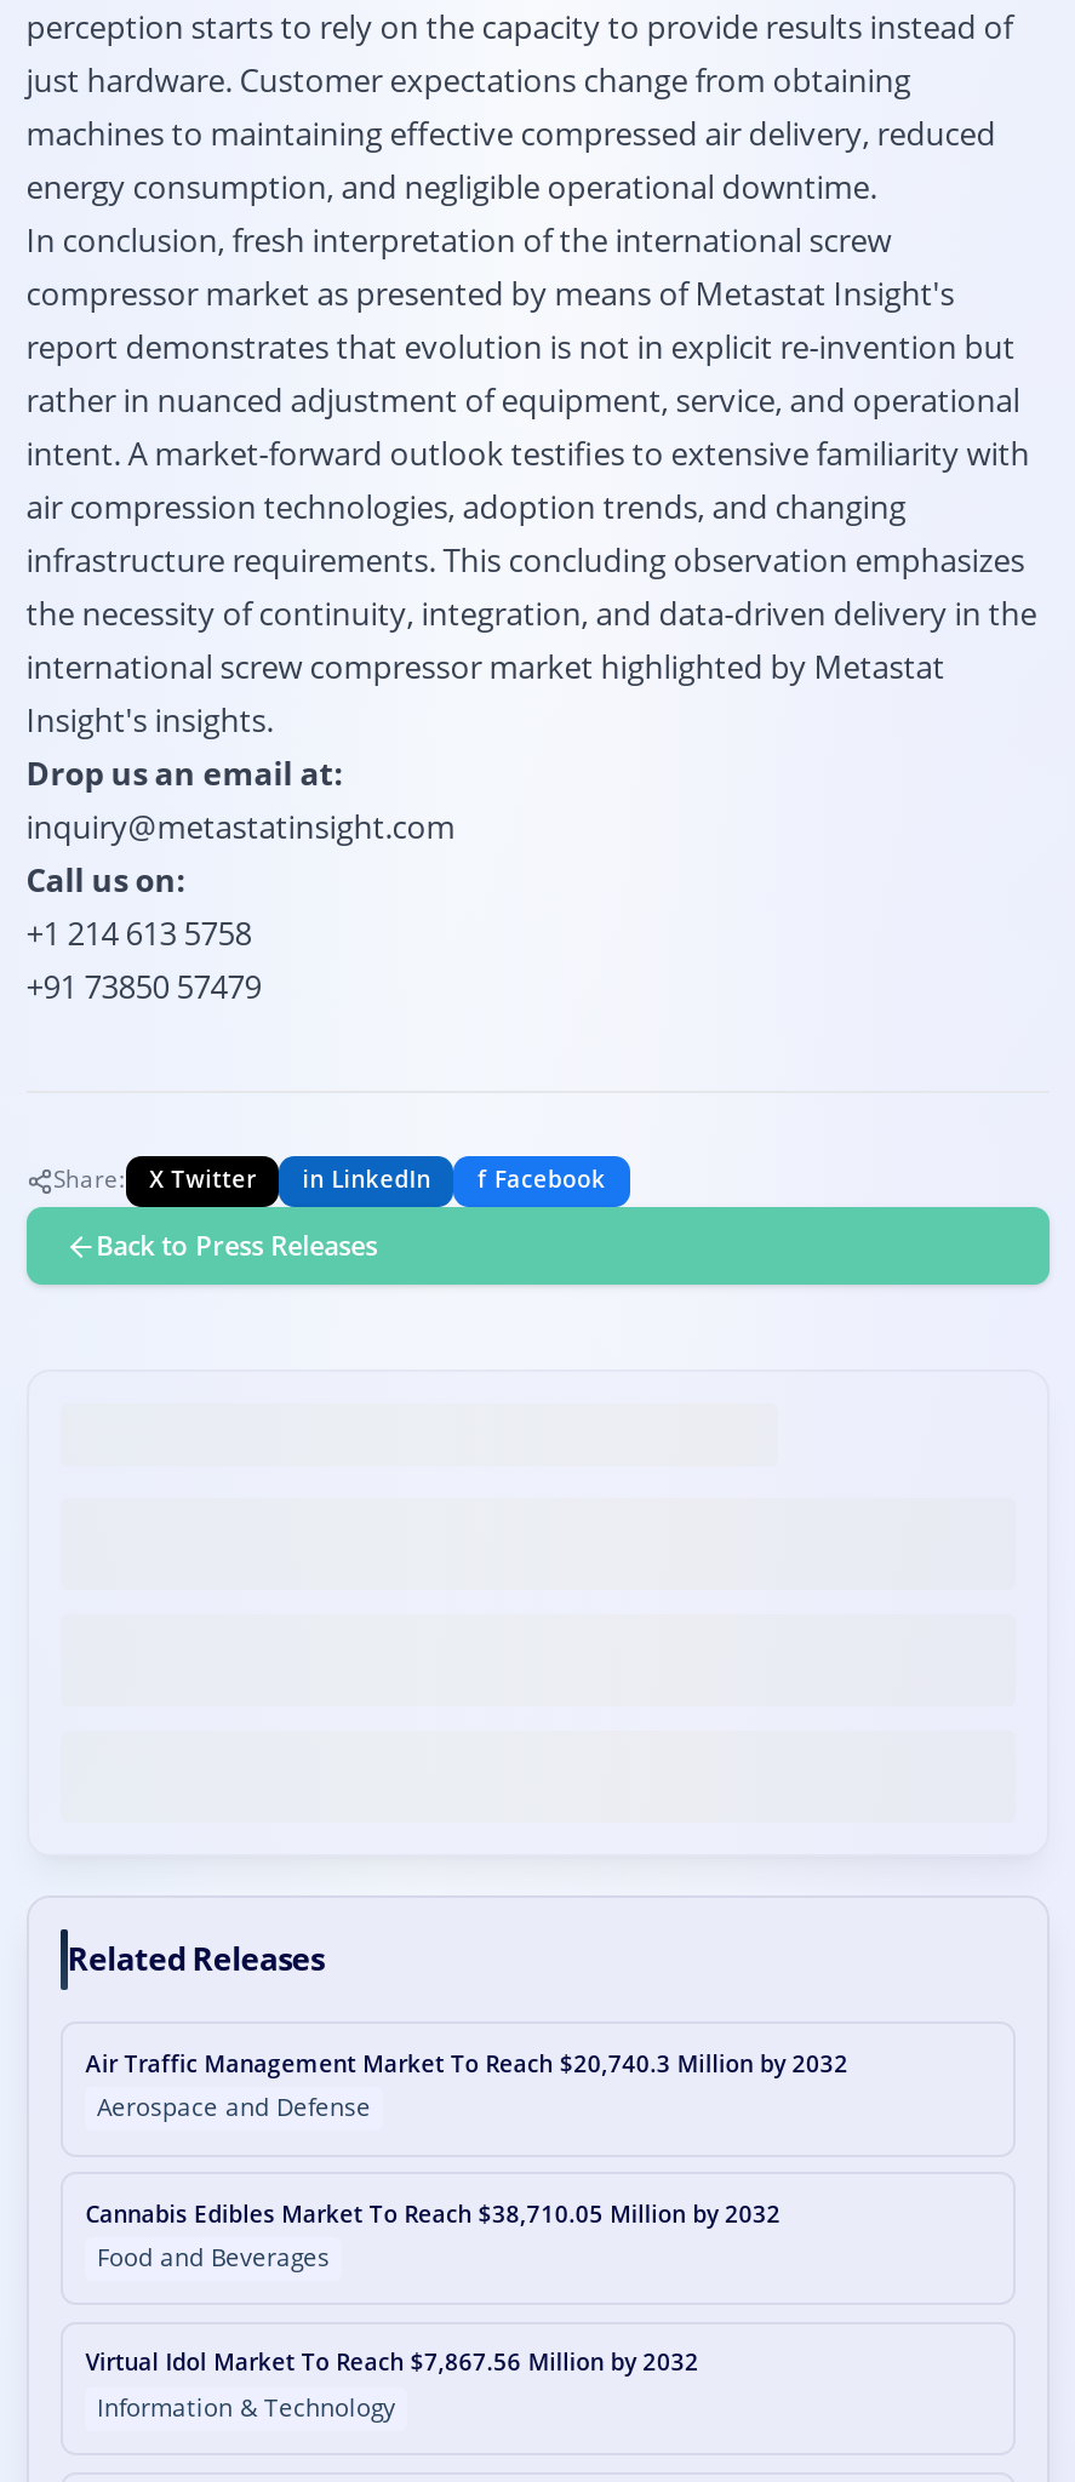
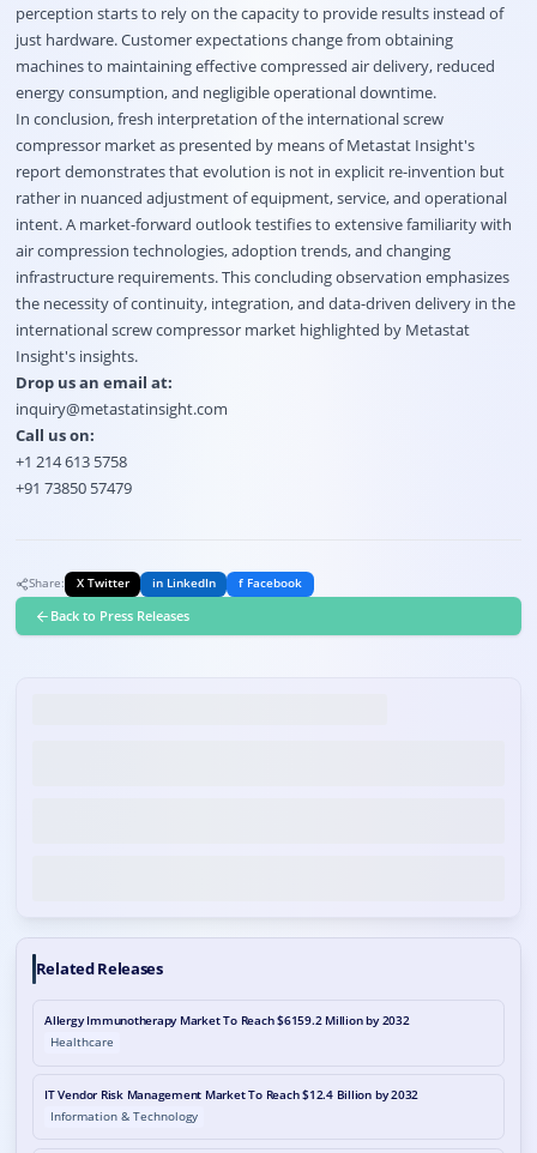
- Air Traffic Management Market To Reach $20,740.3 Million by 2032
- Aerospace and Defense
- Cannabis Edibles Market To Reach $38,710.05 Million by 2032
- Food and Beverages
- Virtual Idol Market To Reach $7,867.56 Million by 2032
+ Allergy Immunotherapy Market To Reach $6159.2 Million by 2032
+ Healthcare
+ IT Vendor Risk Management Market To Reach $12.4 Billion by 2032
